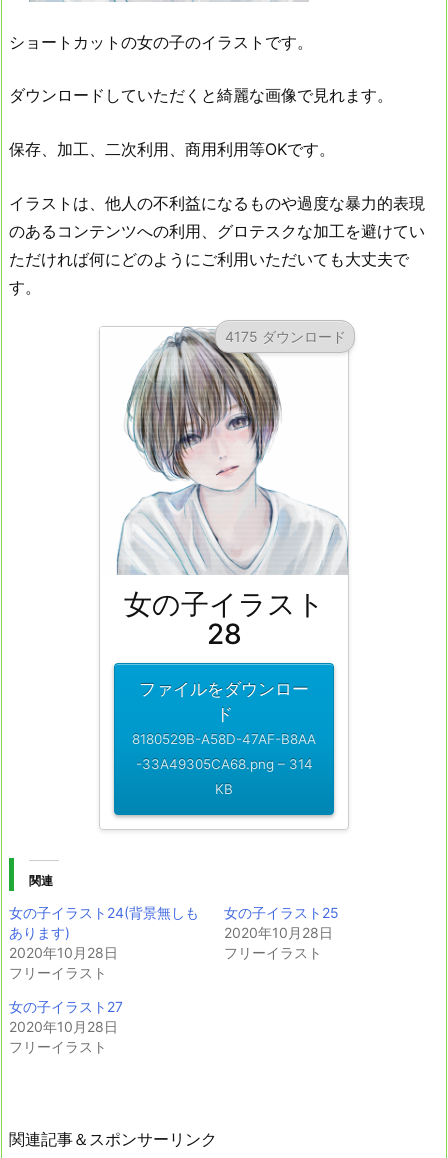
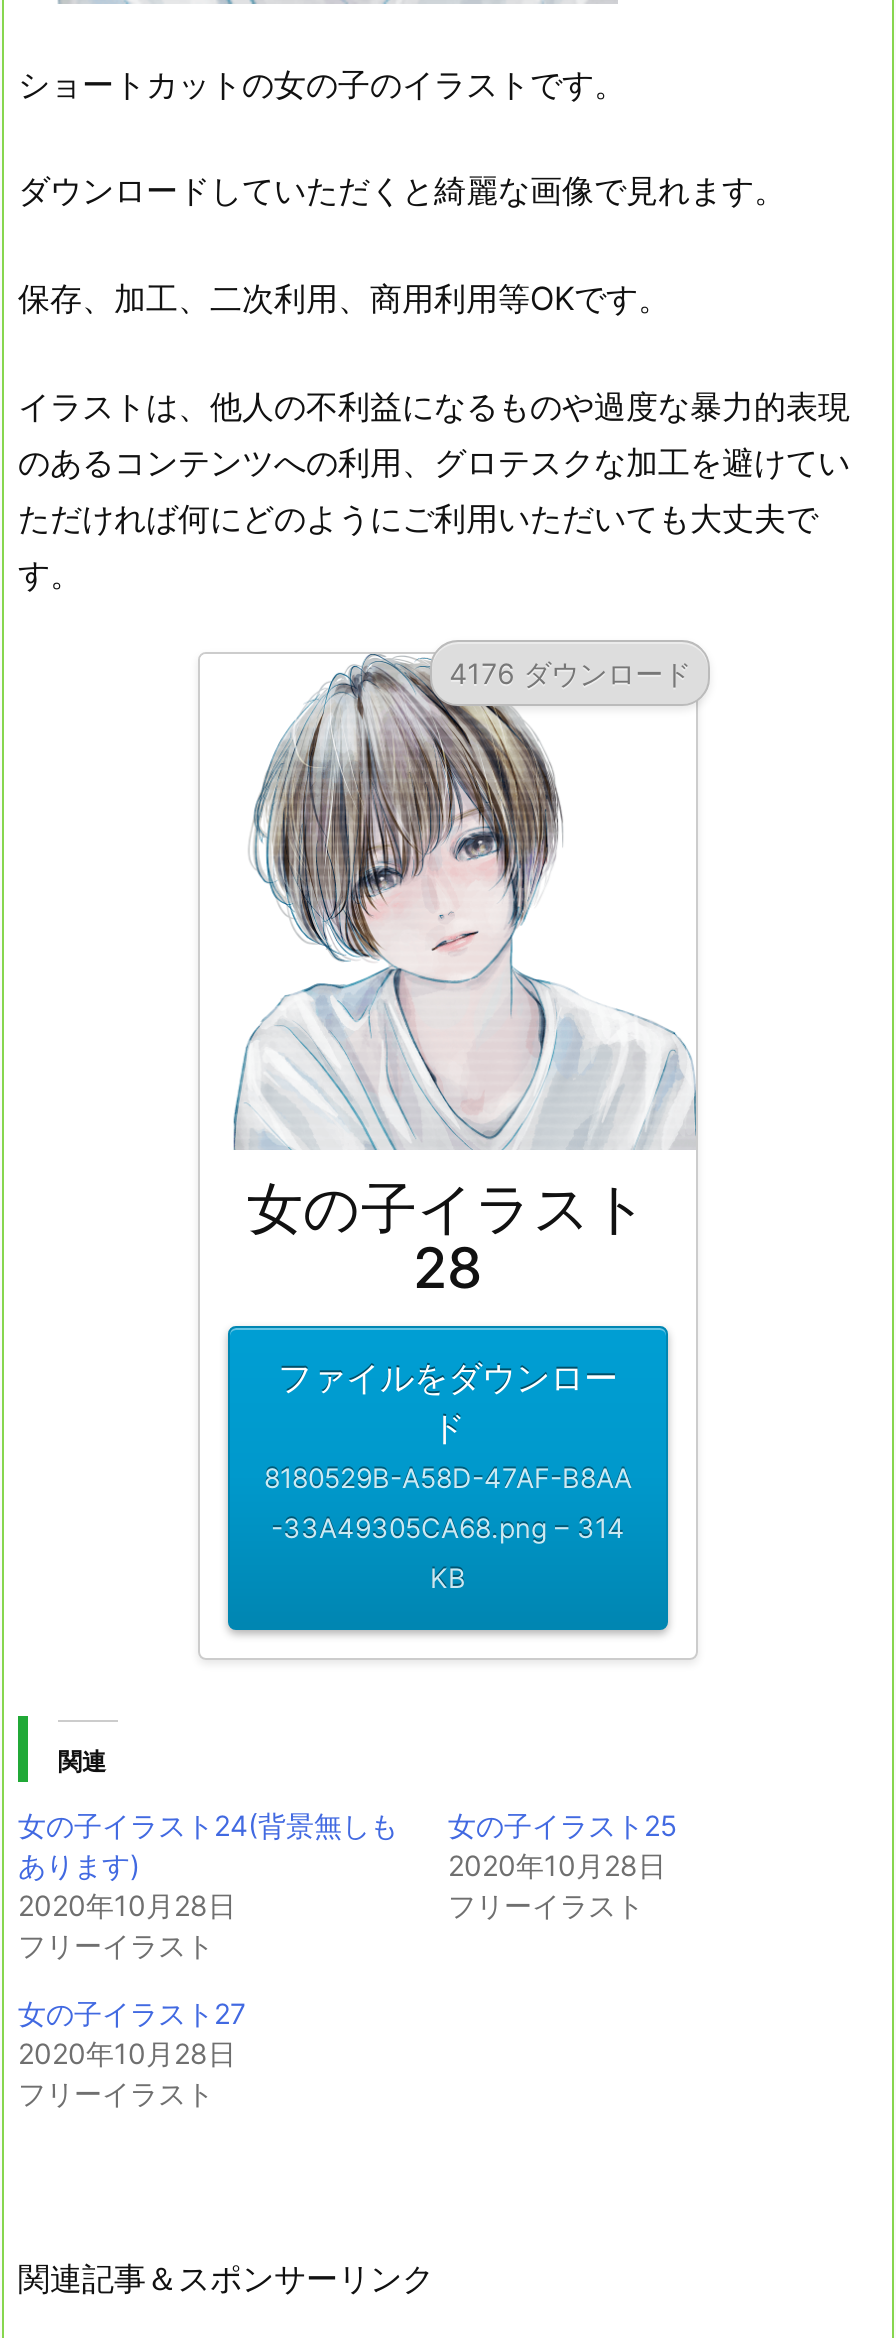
- 4175 ダウンロード
+ 4176 ダウンロード
